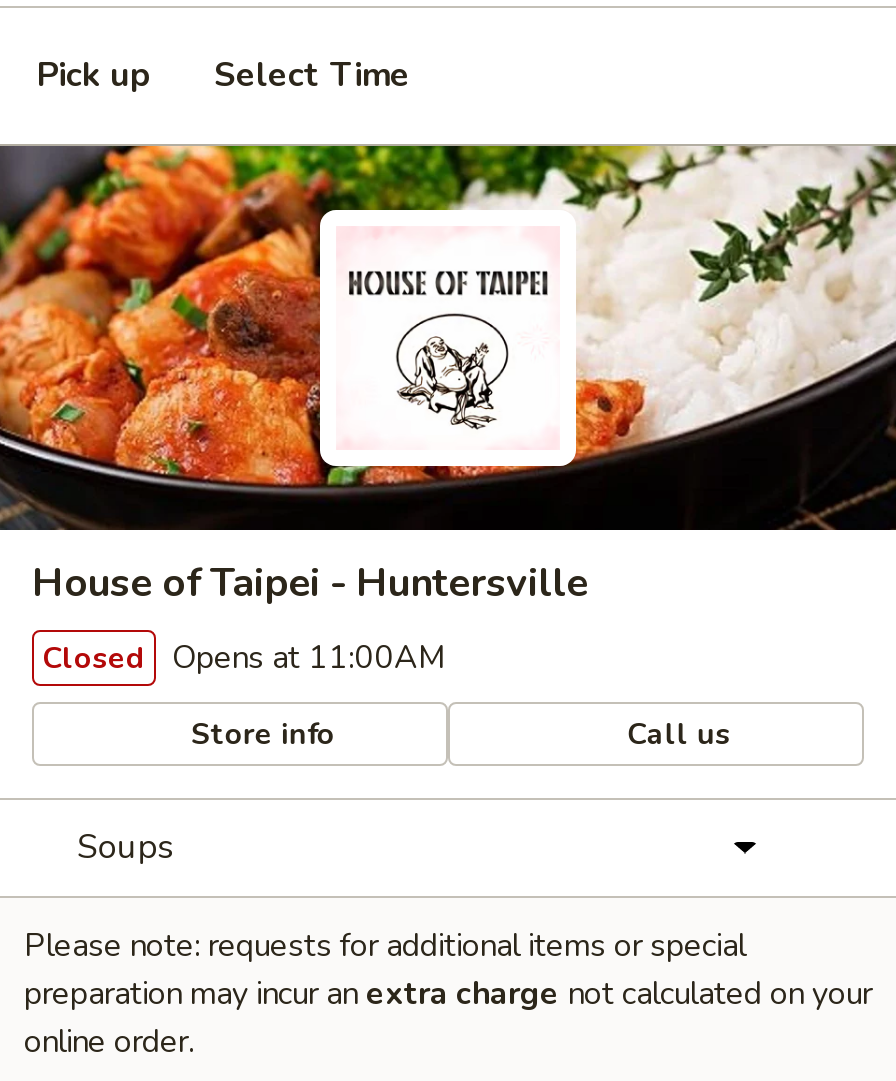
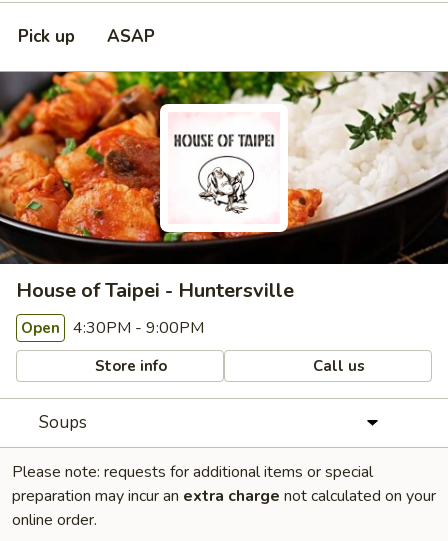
- Select Time
+ ASAP

- Closed Opens at 11:00AM
+ Open 4:30PM - 9:00PM
